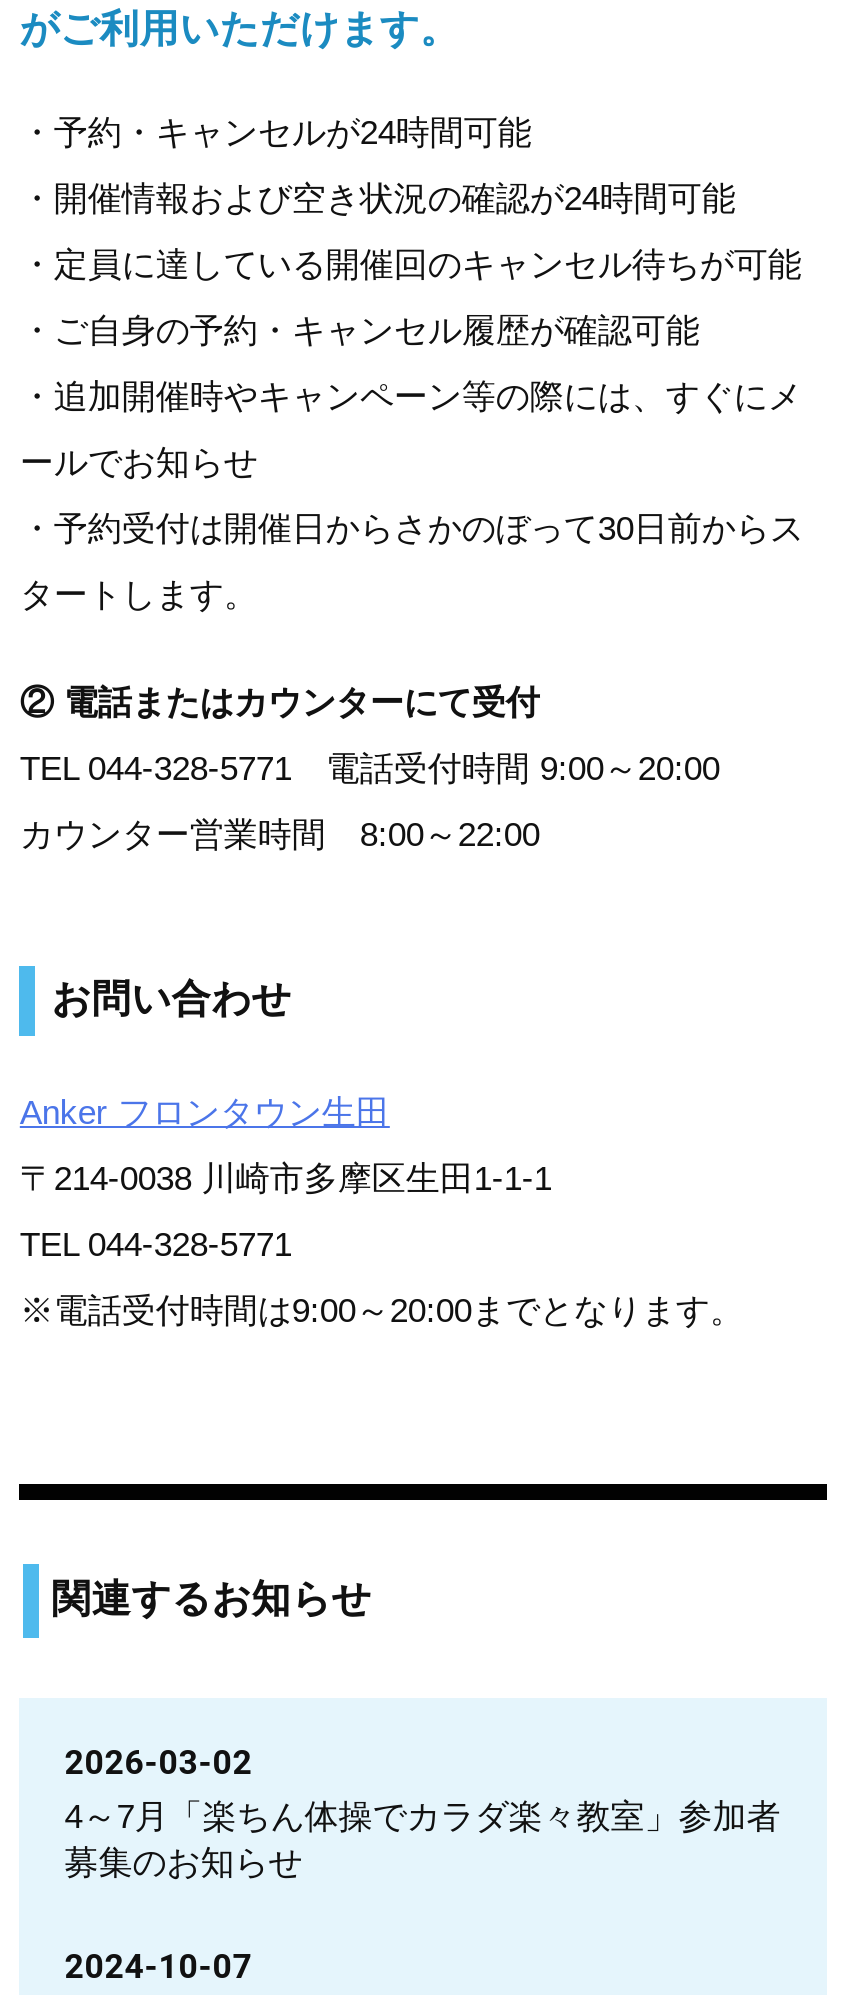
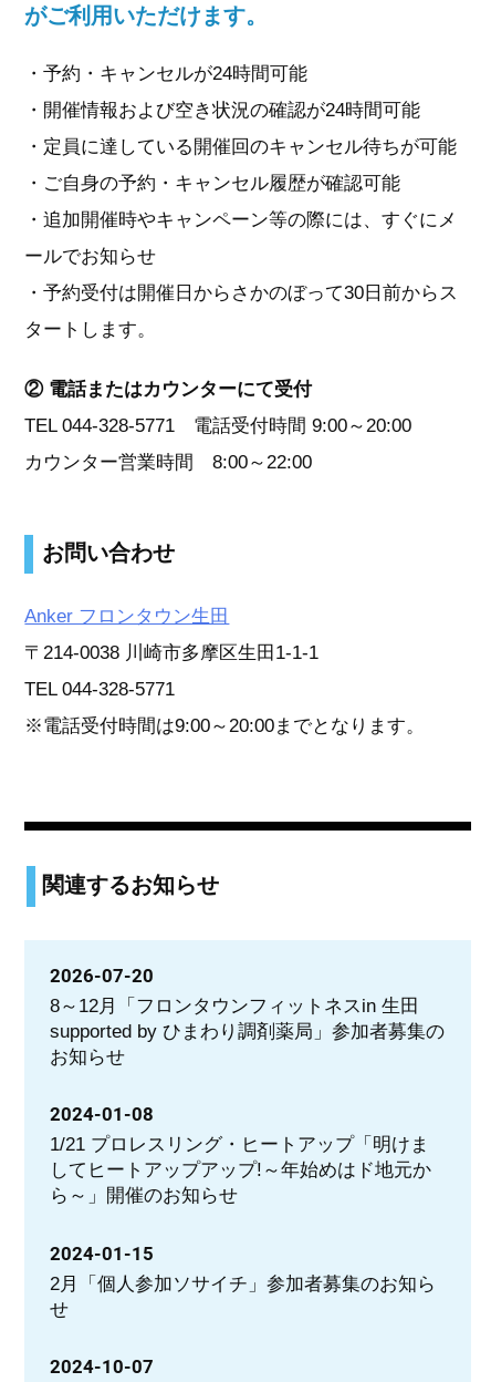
- 2026-03-02
- 4～7月「楽ちん体操でカラダ楽々教室」参加者
- 募集のお知らせ
+ 2026-07-20
+ 8～12月「フロンタウンフィットネスin 生田
+ supported by ひまわり調剤薬局」参加者募集の
+ お知らせ
+ 2024-01-08
+ 1/21 プロレスリング・ヒートアップ「明けま
+ してヒートアップアップ!～年始めはド地元か
+ ら～」開催のお知らせ
+ 2024-01-15
+ 2月「個人参加ソサイチ」参加者募集のお知ら
+ せ
